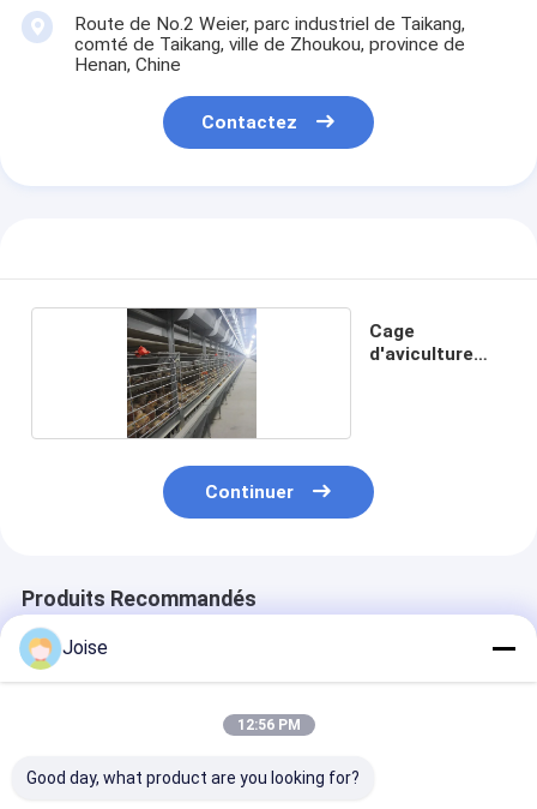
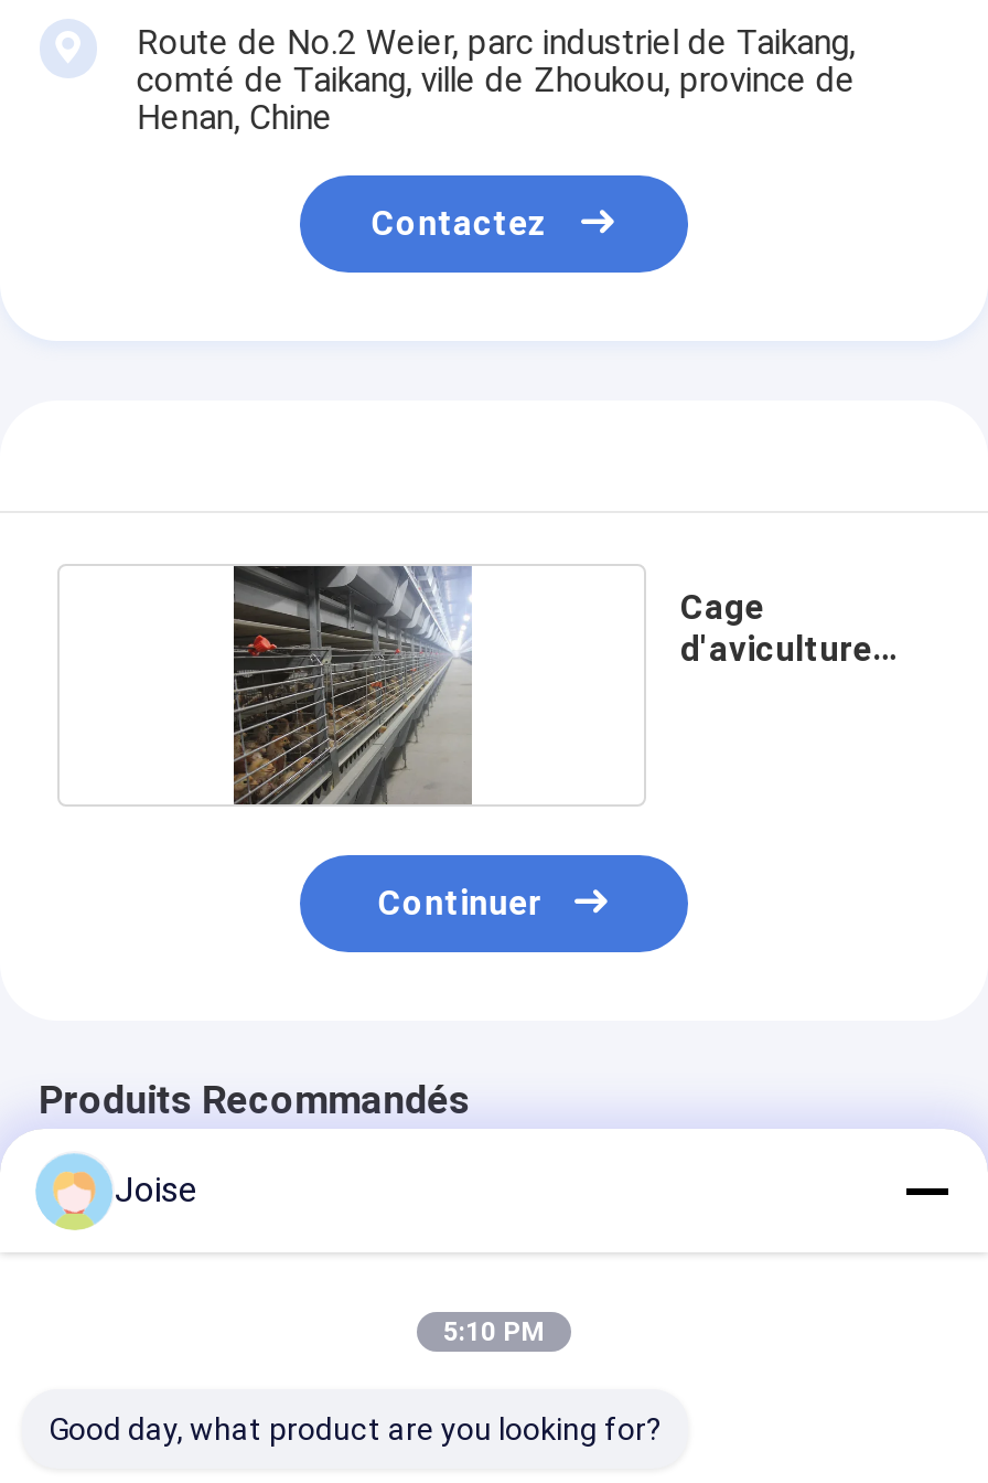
- 12:56 PM
+ 5:10 PM
